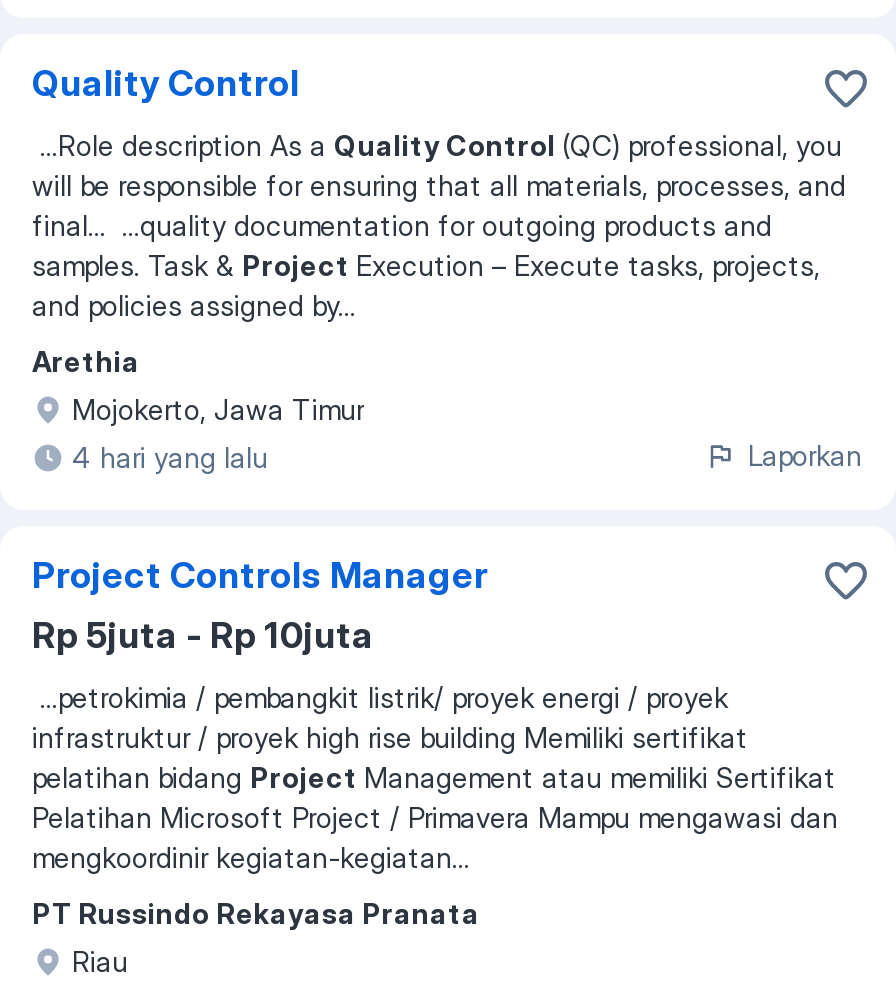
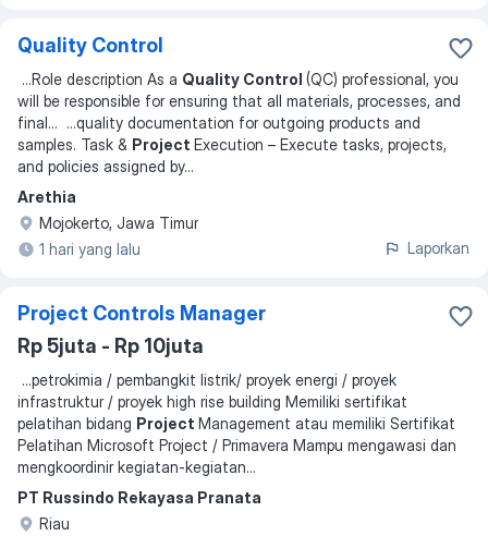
- 4 hari yang lalu
+ 1 hari yang lalu
